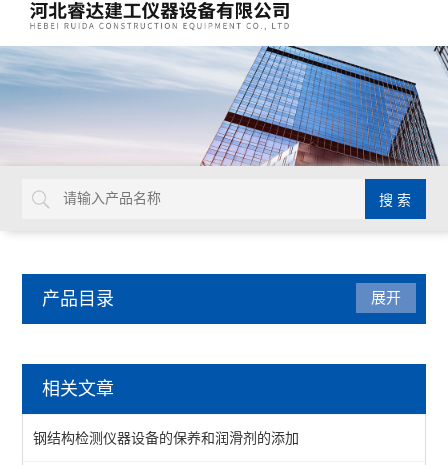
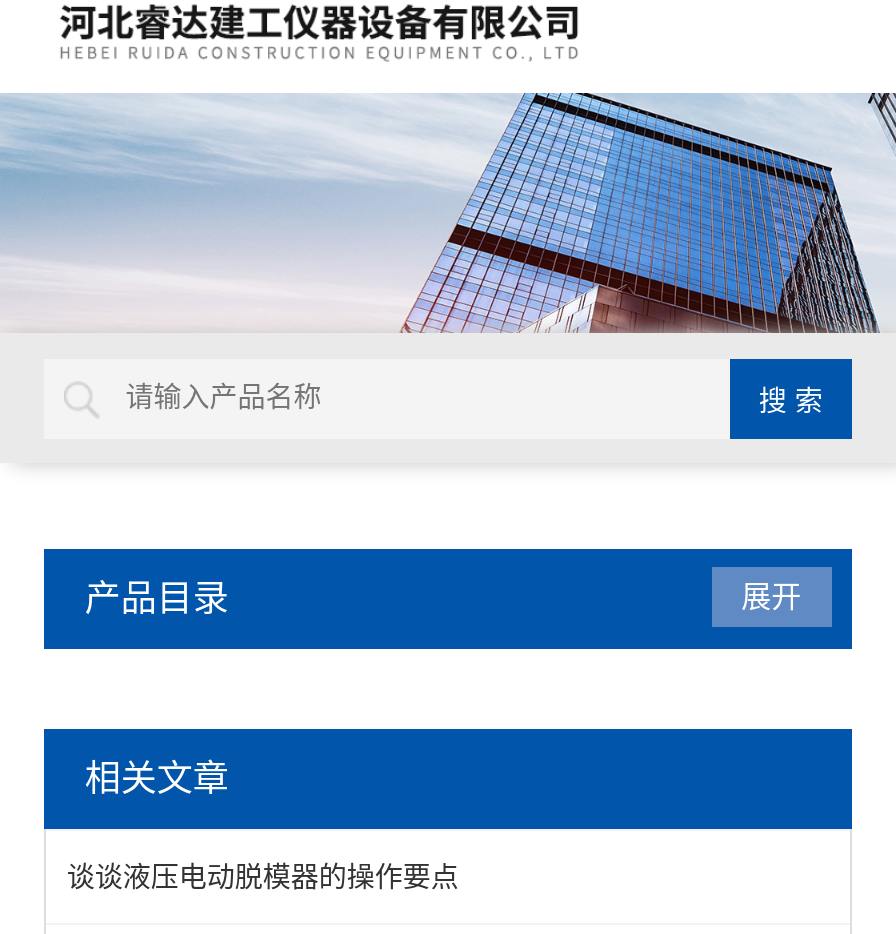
- 钢结构检测仪器设备的保养和润滑剂的添加
+ 谈谈液压电动脱模器的操作要点
